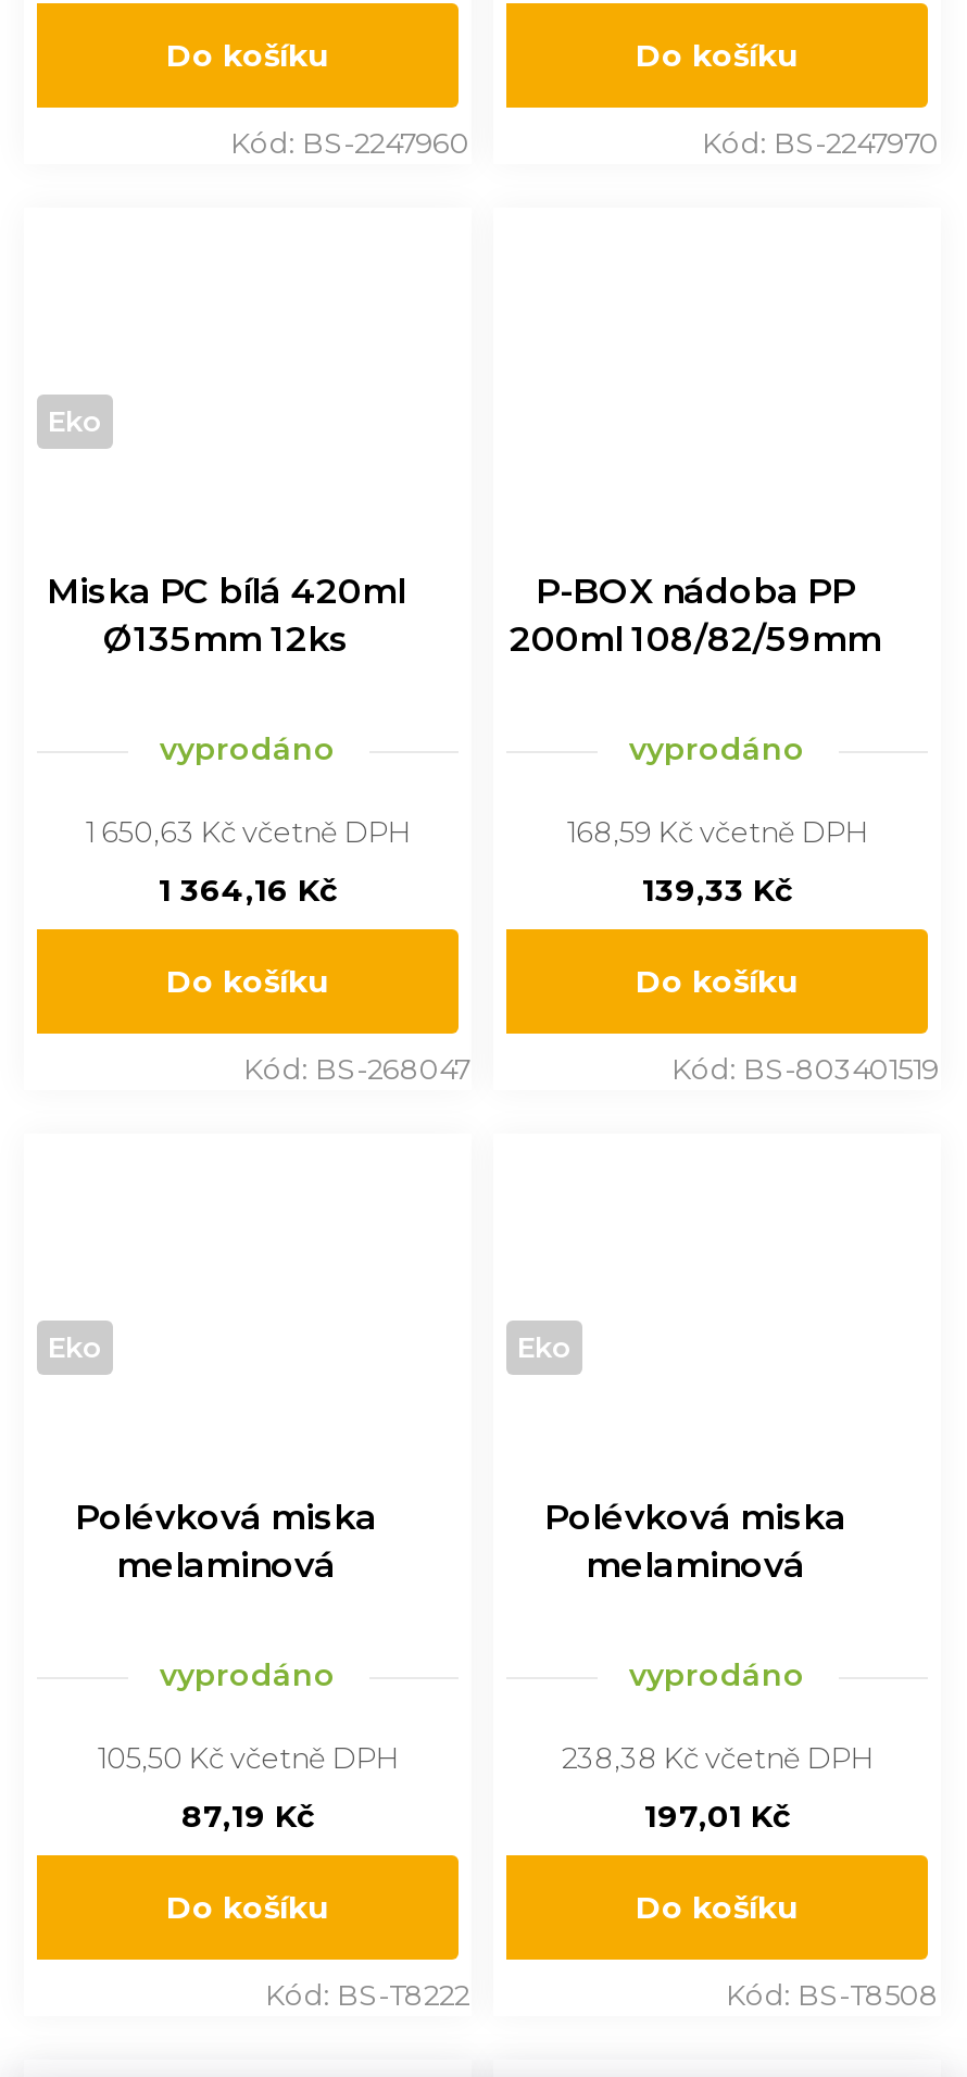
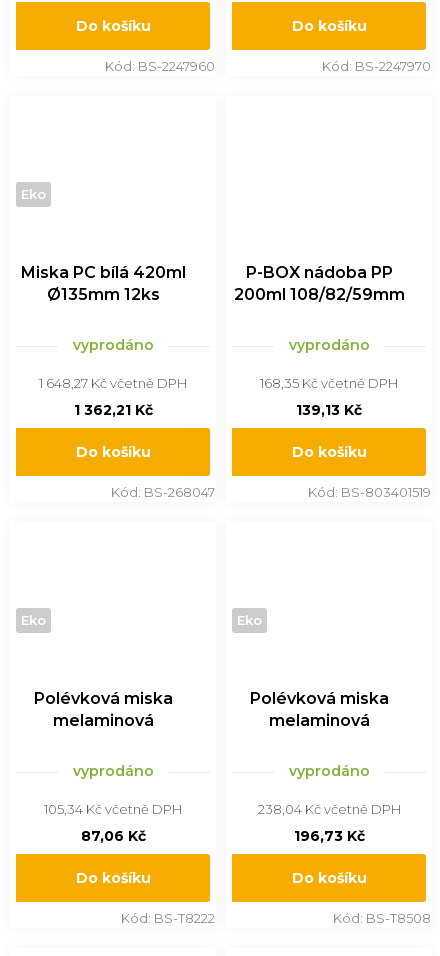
- 1 650,63 Kč včetně DPH
+ 1 648,27 Kč včetně DPH

- 168,59 Kč včetně DPH
+ 168,35 Kč včetně DPH

- 1 364,16 Kč
+ 1 362,21 Kč

- 139,33 Kč
+ 139,13 Kč

- 105,50 Kč včetně DPH
+ 105,34 Kč včetně DPH

- 238,38 Kč včetně DPH
+ 238,04 Kč včetně DPH

- 87,19 Kč
+ 87,06 Kč

- 197,01 Kč
+ 196,73 Kč
